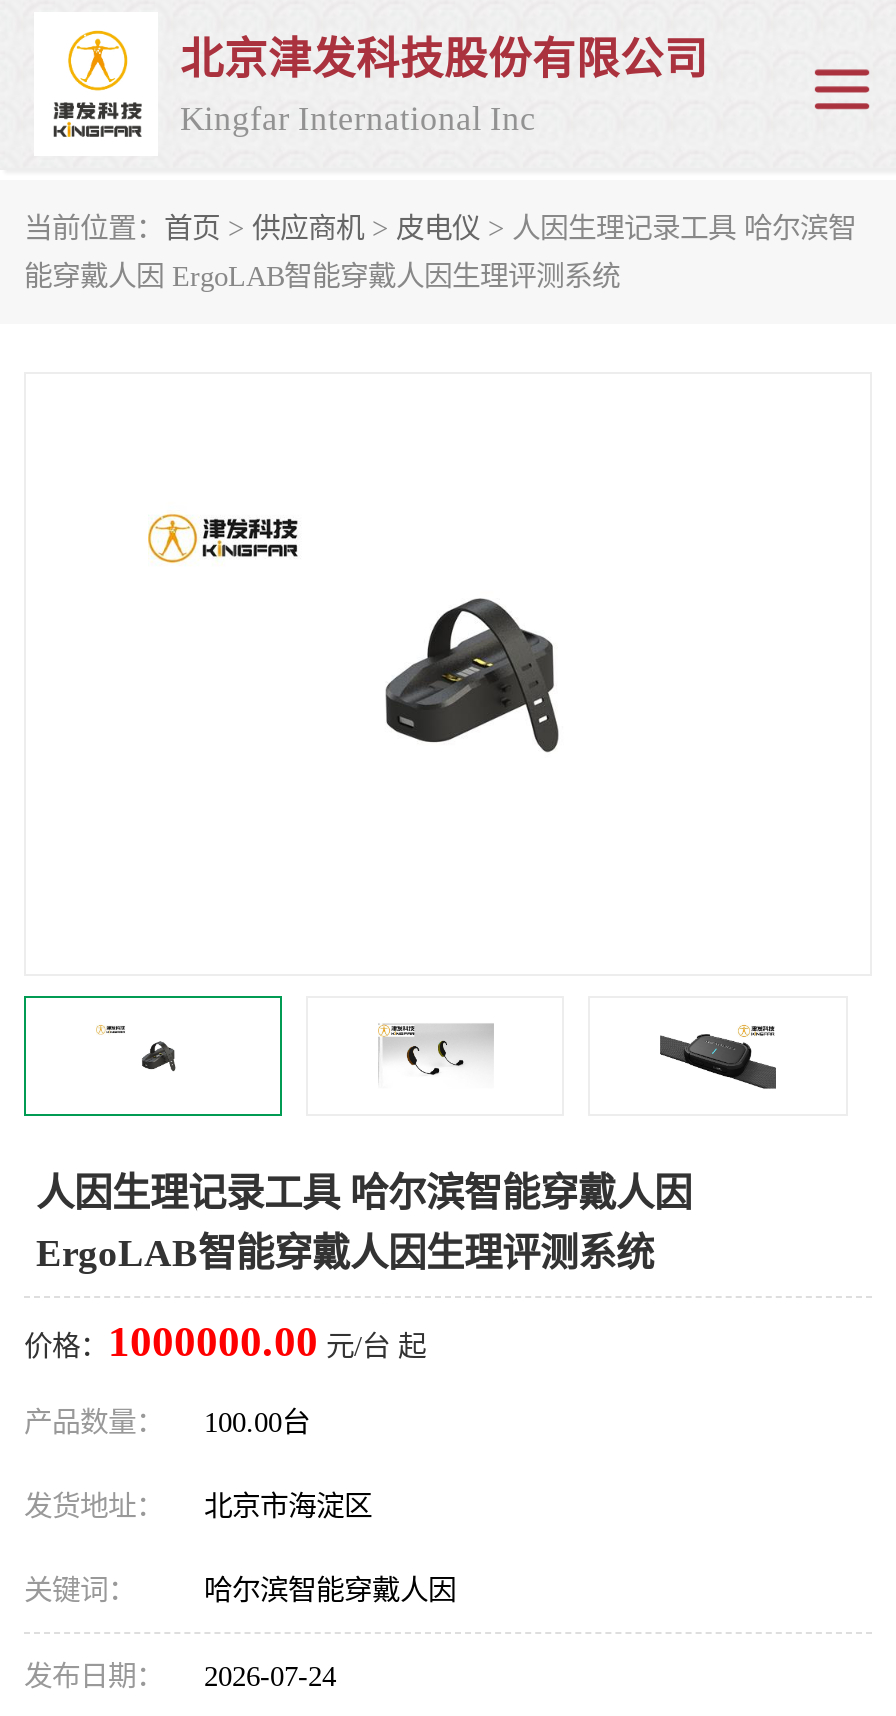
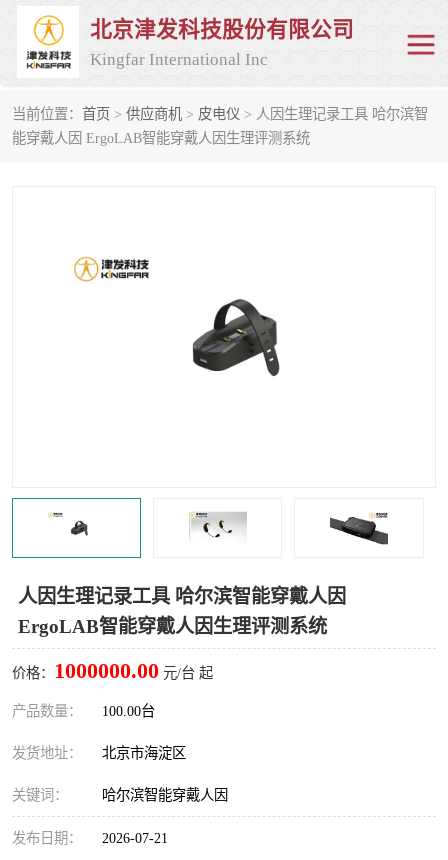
- 发布日期： 2026-07-24
+ 发布日期： 2026-07-21
